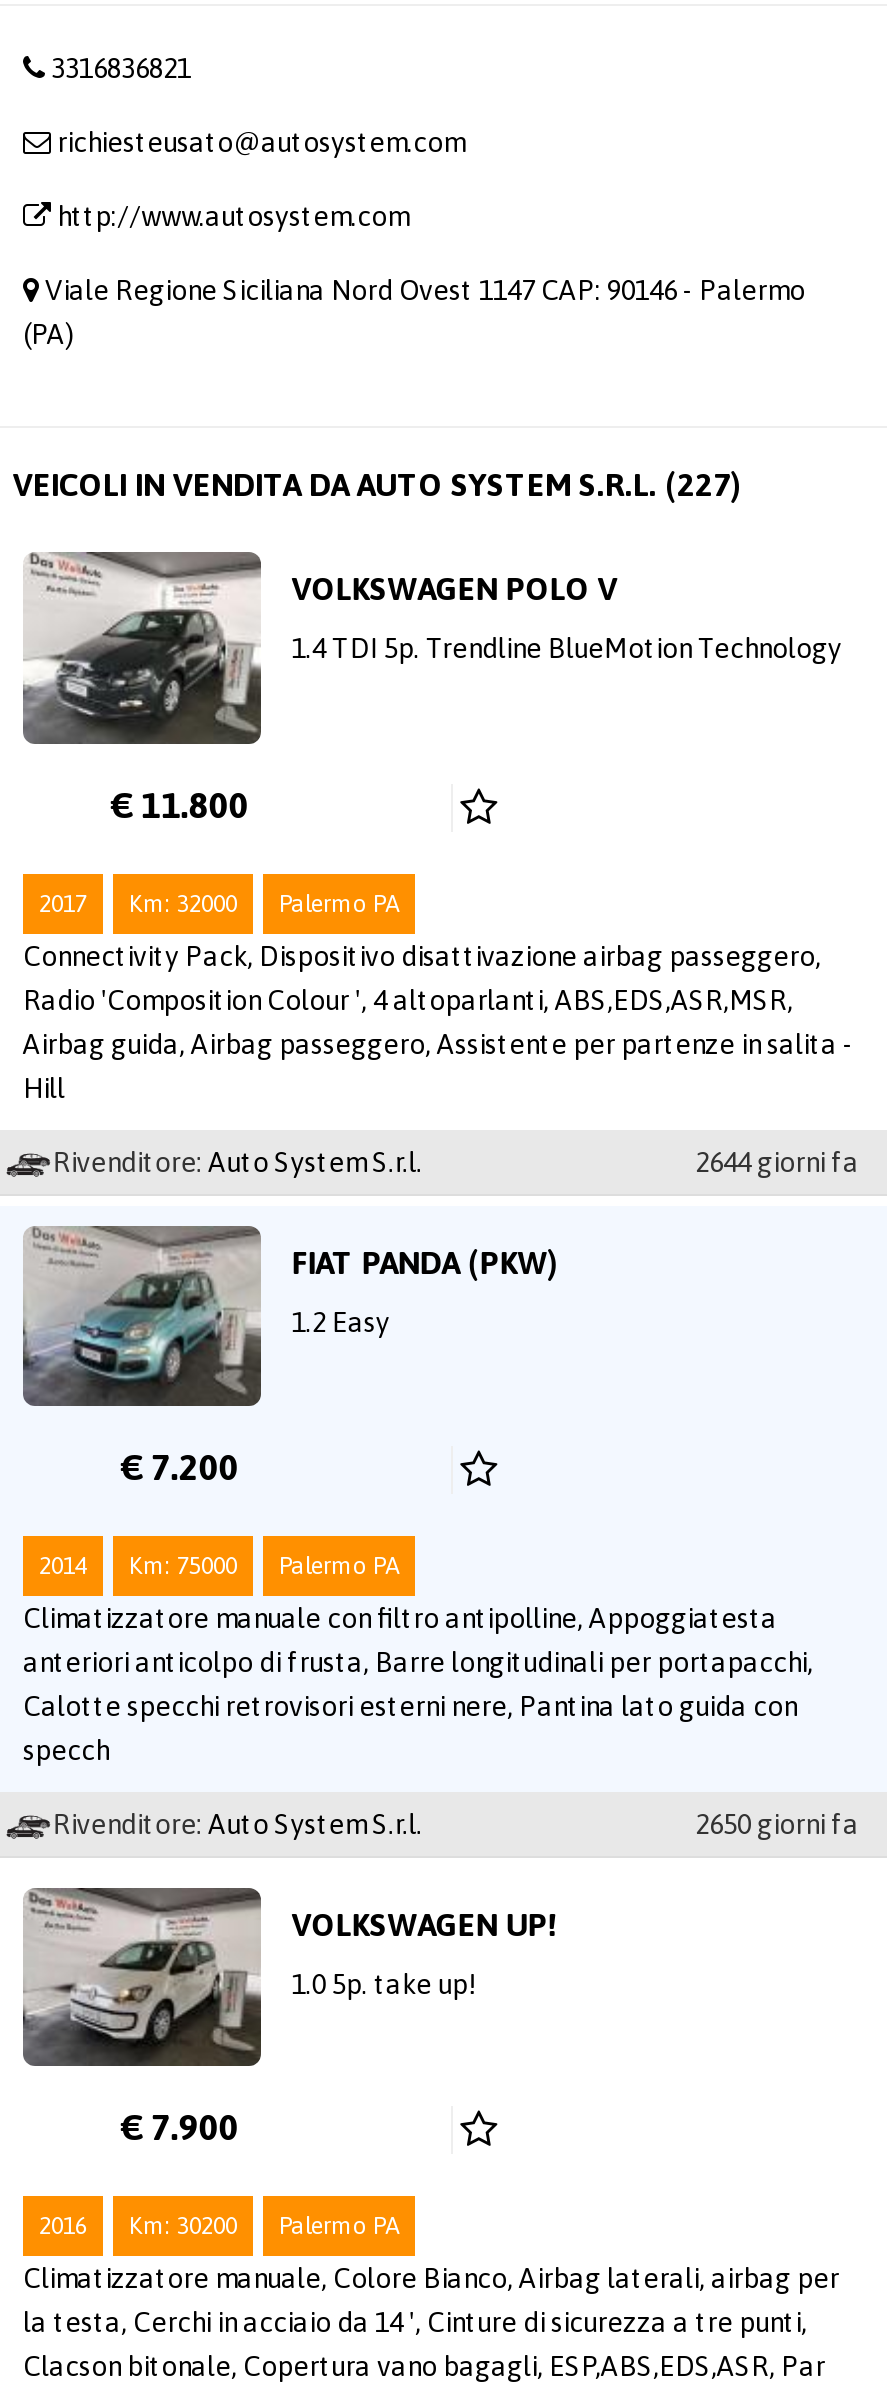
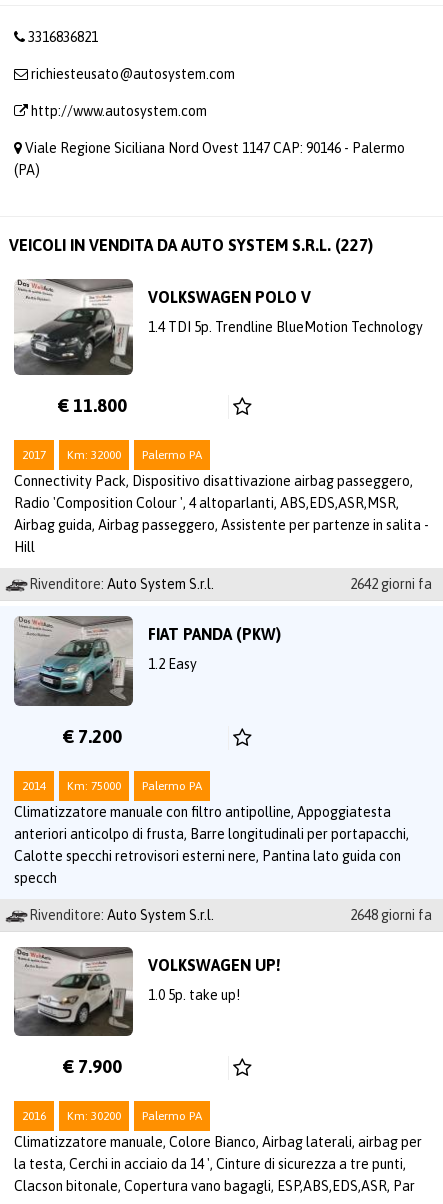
- 2644 giorni fa
+ 2642 giorni fa

- 2650 giorni fa
+ 2648 giorni fa
